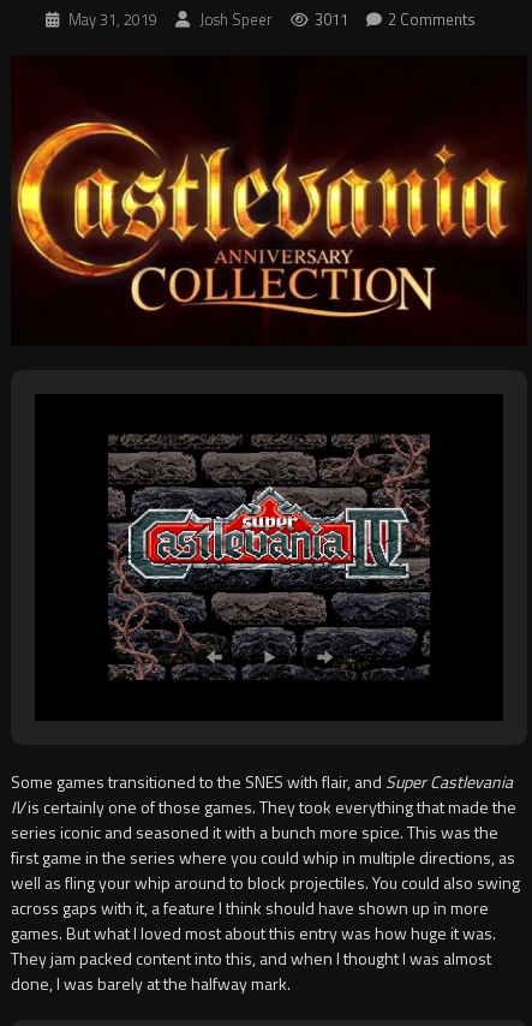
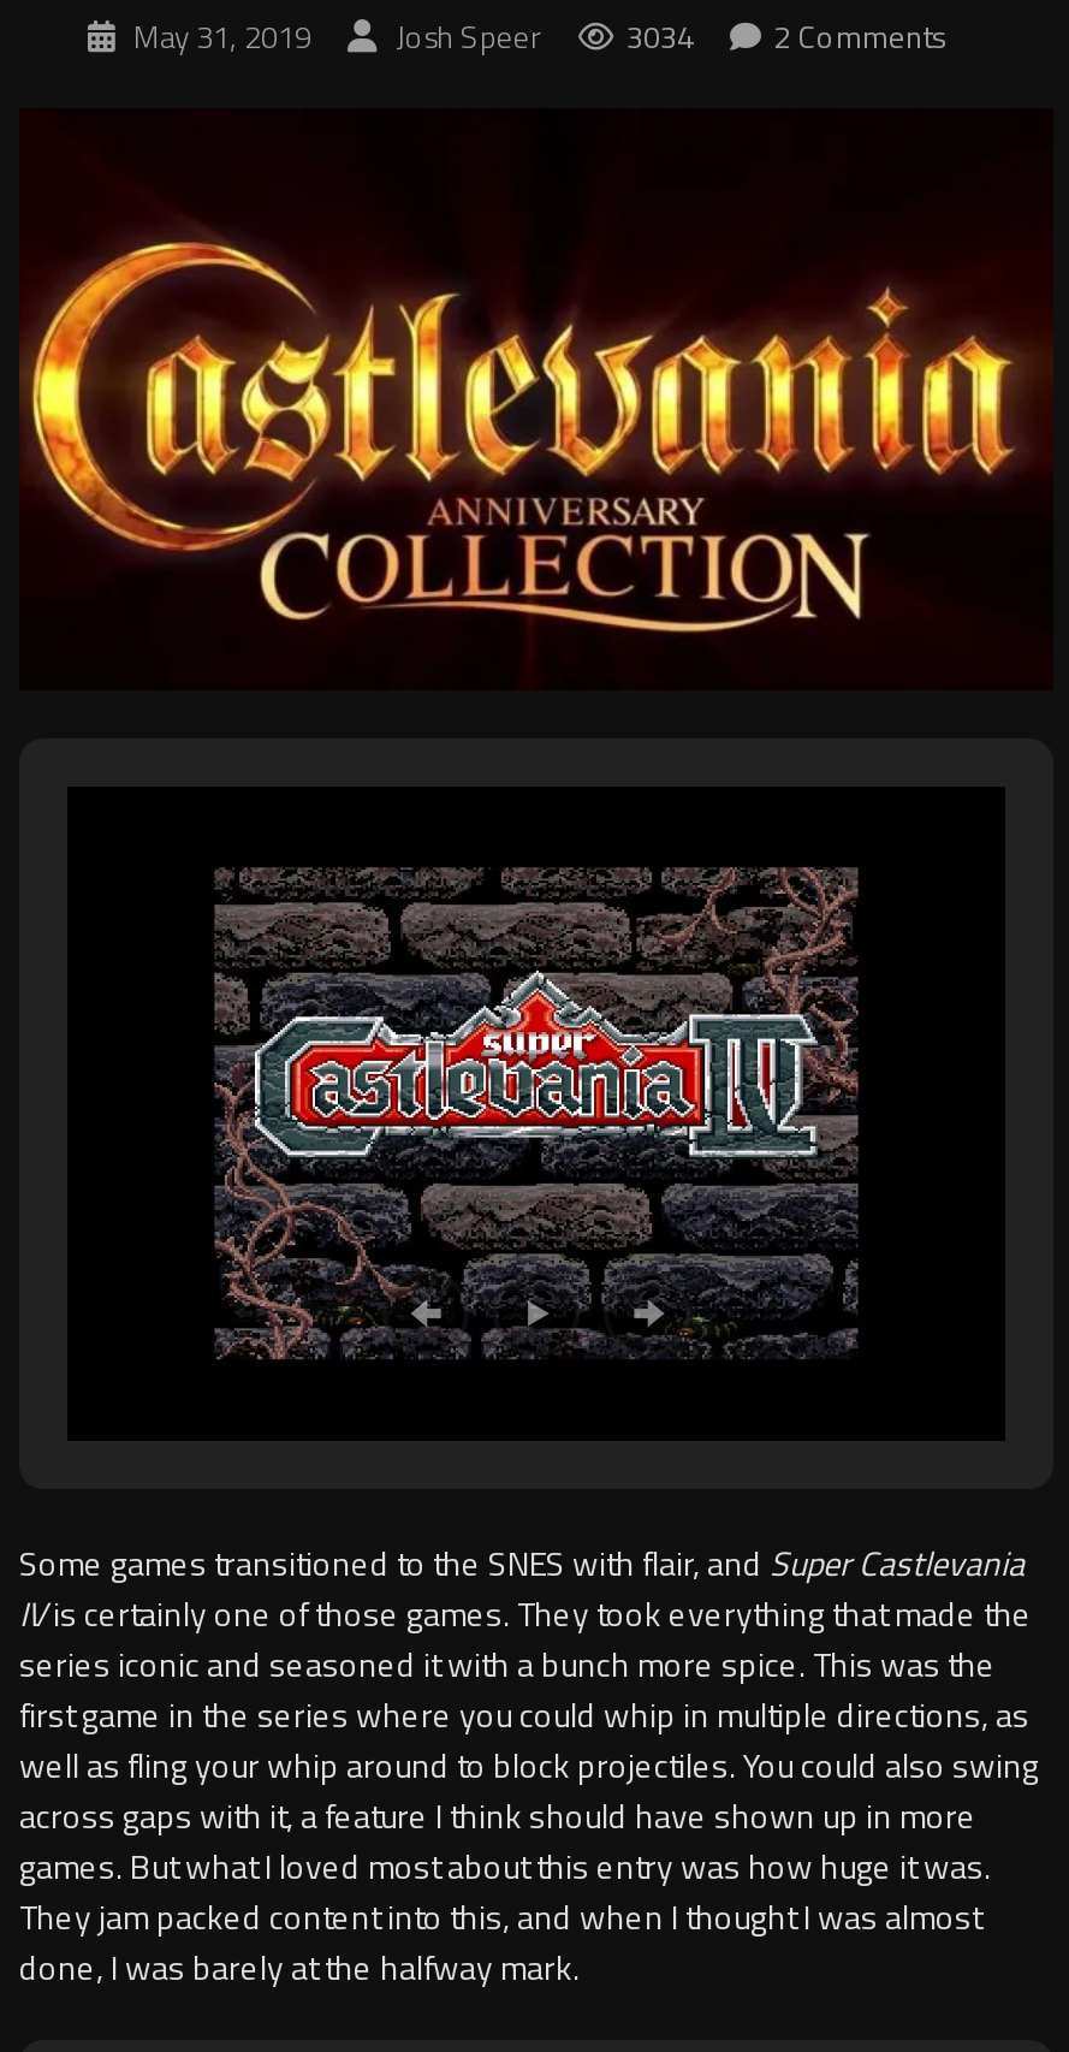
- May 31, 2019 Josh Speer 3011 2 Comments
+ May 31, 2019 Josh Speer 3034 2 Comments
